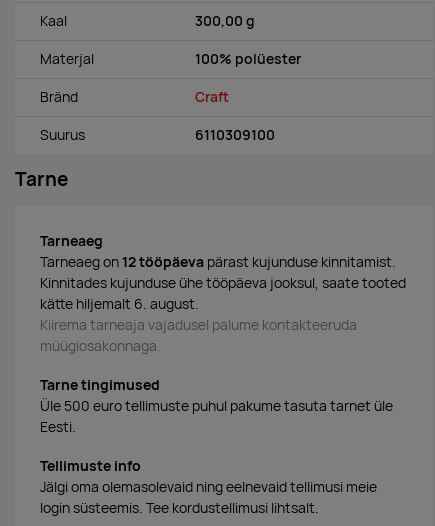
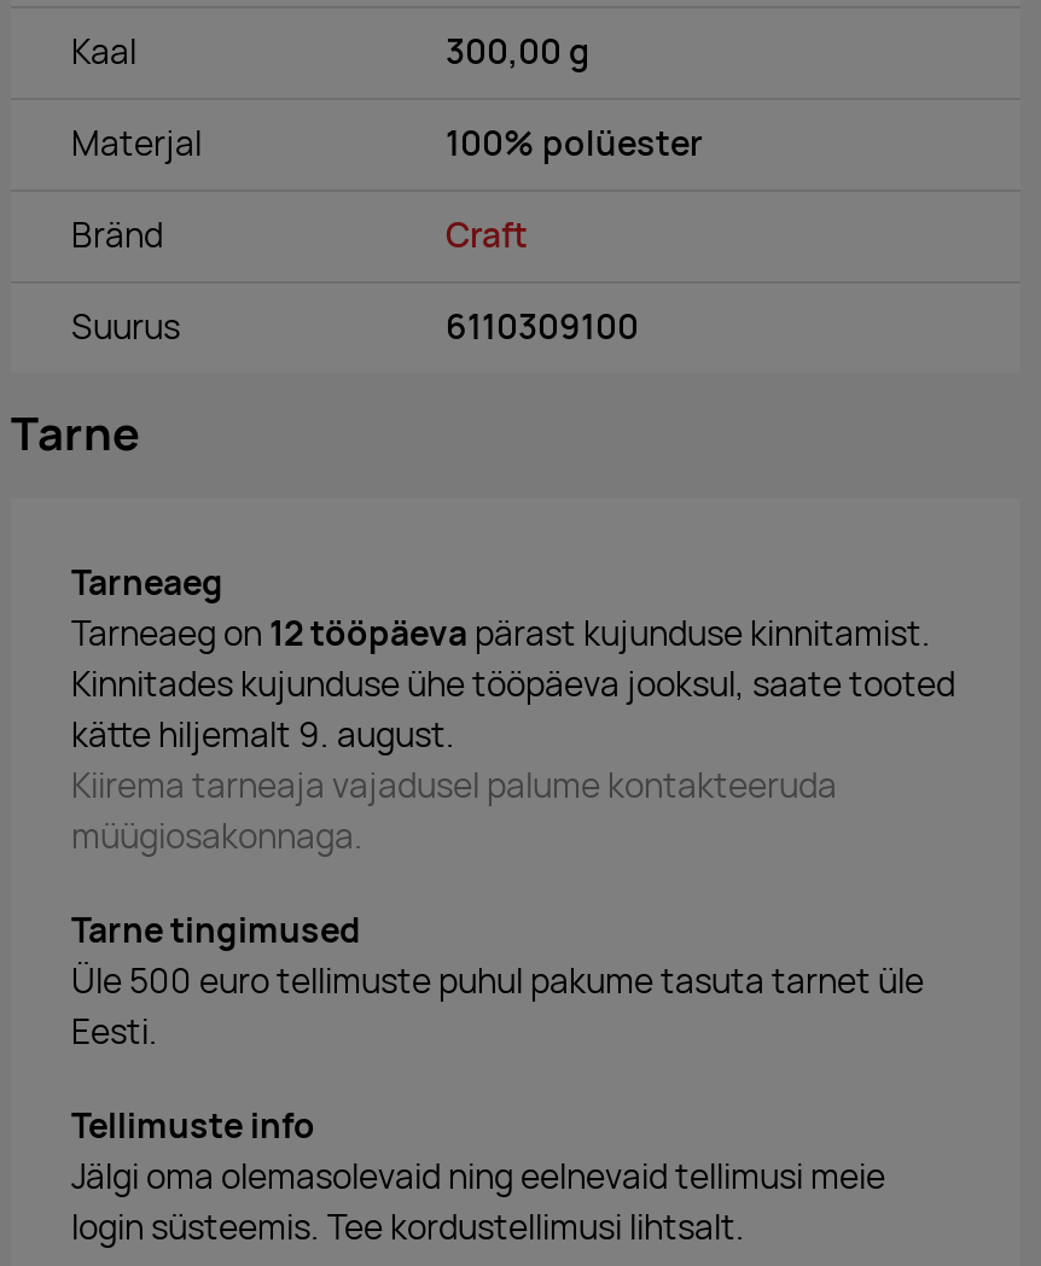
- kätte hiljemalt 6. august.
+ kätte hiljemalt 9. august.
